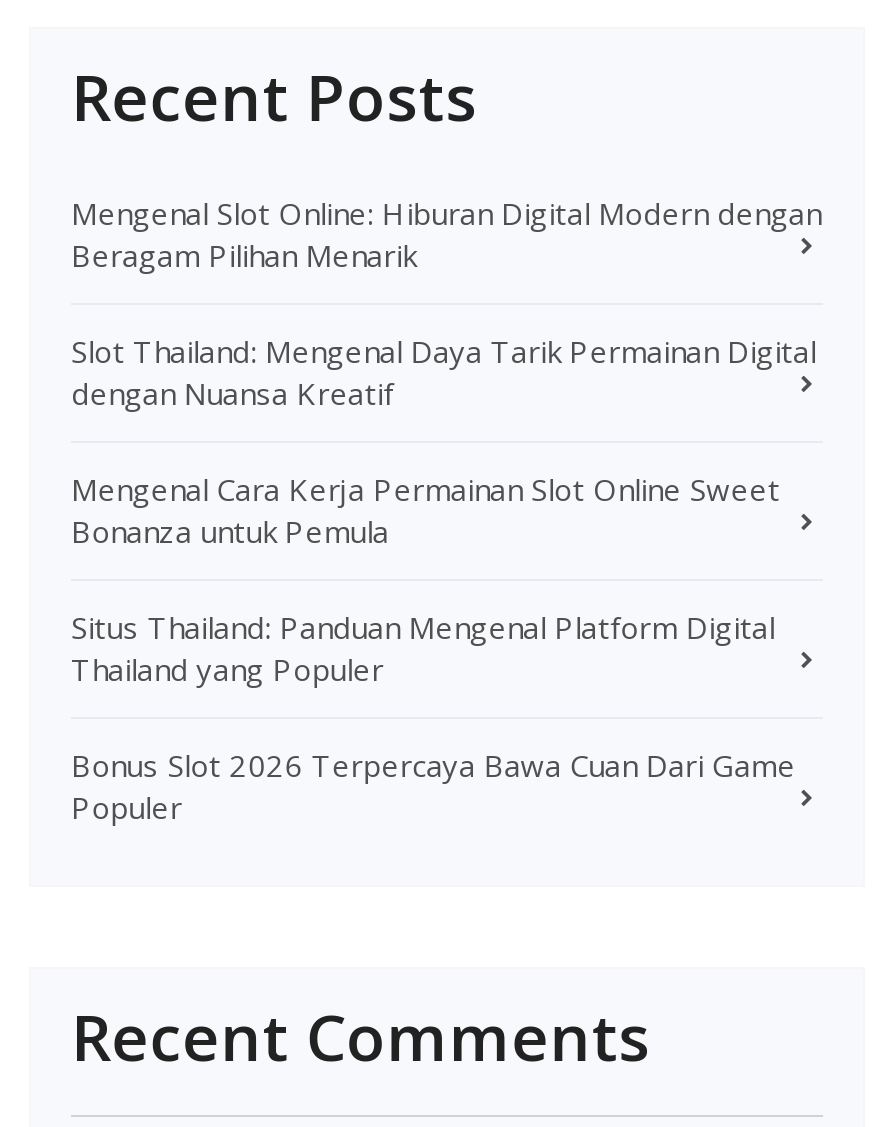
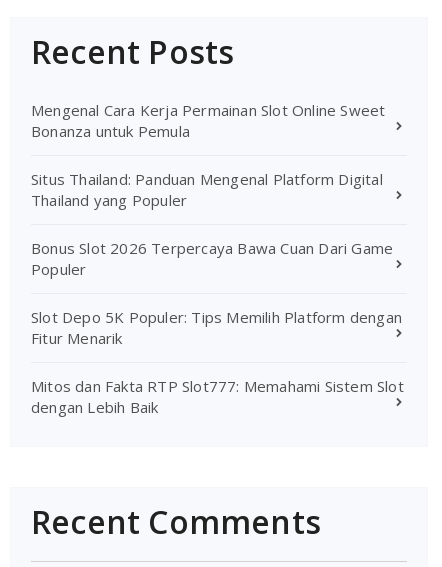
- Mengenal Slot Online: Hiburan Digital Modern dengan
- Beragam Pilihan Menarik
- Slot Thailand: Mengenal Daya Tarik Permainan Digital
- dengan Nuansa Kreatif

moved up: Mengenal Cara Kerja Permainan Slot Online Sweet | Bonanza untuk Pemula | Situs Thailand: Panduan Mengenal Platform Digital | Thailand yang Populer | Bonus Slot 2026 Terpercaya Bawa Cuan Dari Game | Populer

+ Slot Depo 5K Populer: Tips Memilih Platform dengan
+ Fitur Menarik
+ Mitos dan Fakta RTP Slot777: Memahami Sistem Slot
+ dengan Lebih Baik
